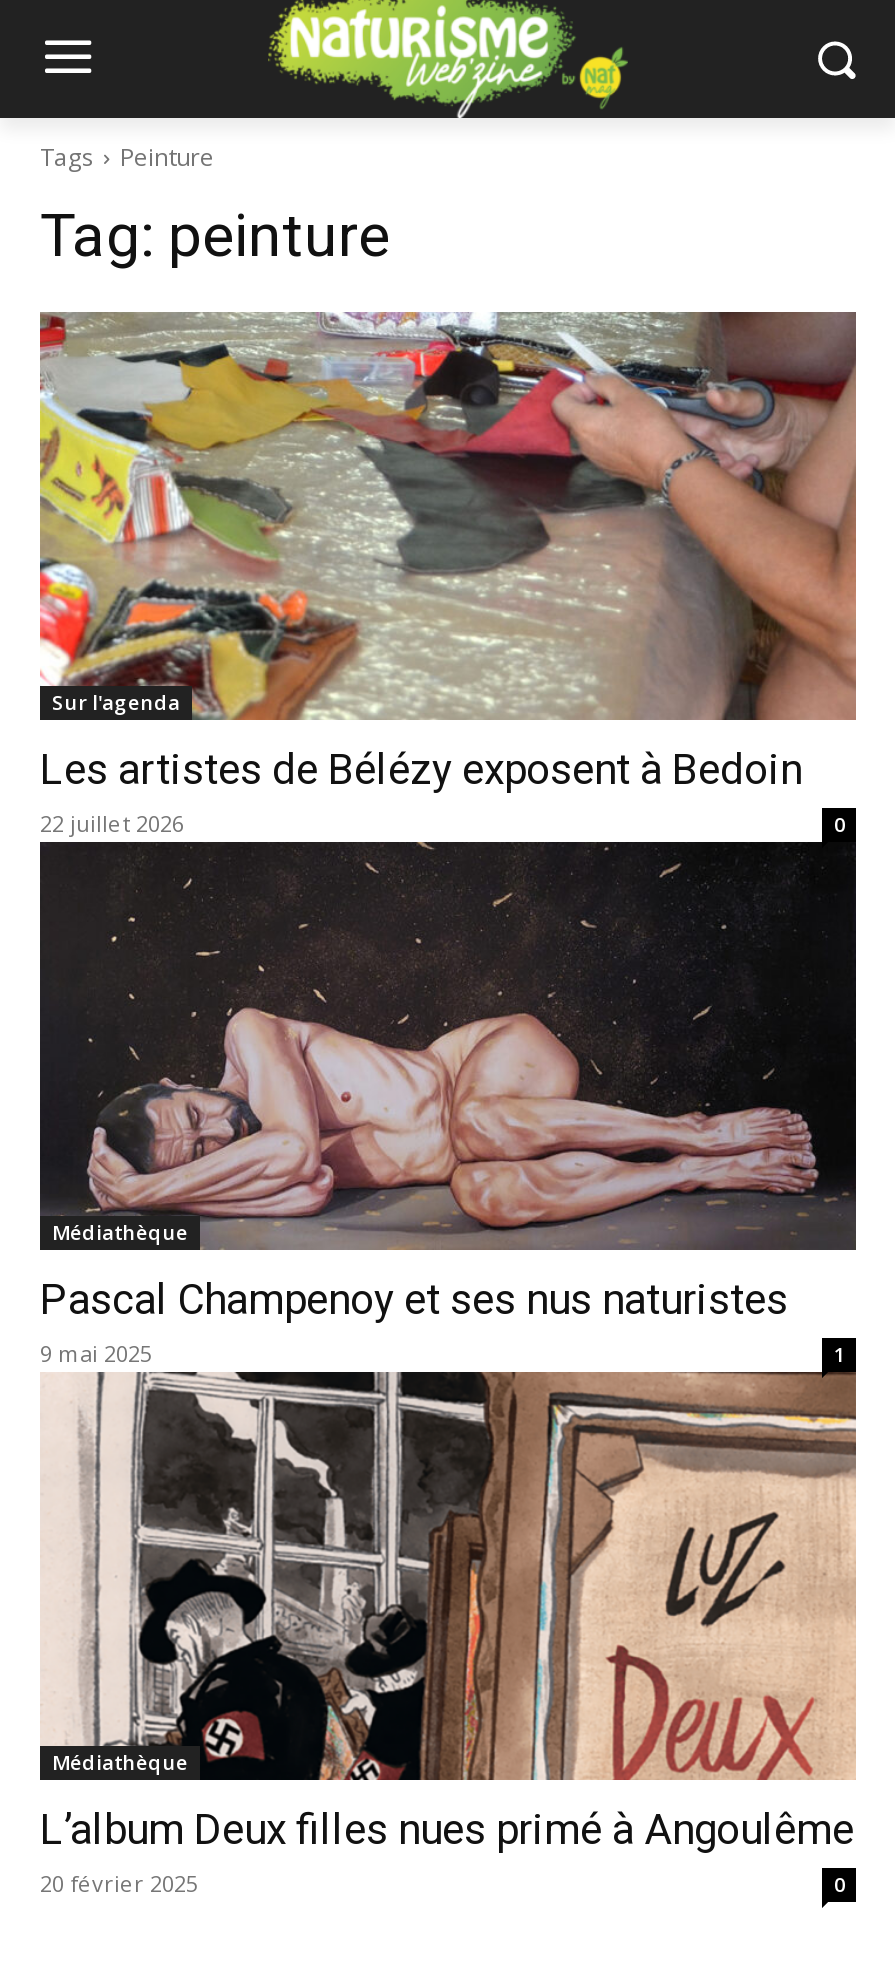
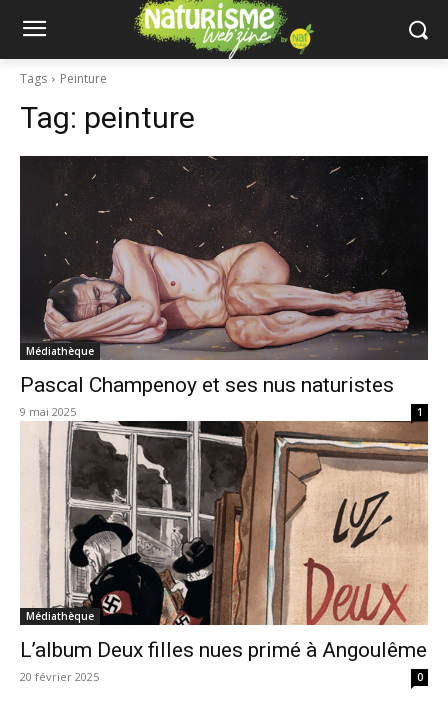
- [image]
- Sur l'agenda
- Les artistes de Bélézy exposent à Bedoin
- 22 juillet 2026
- 0
